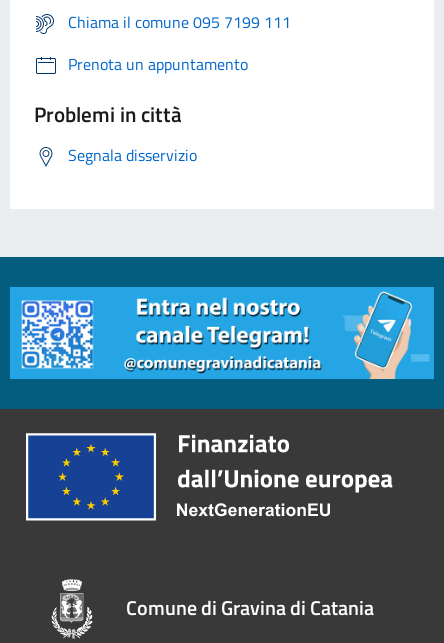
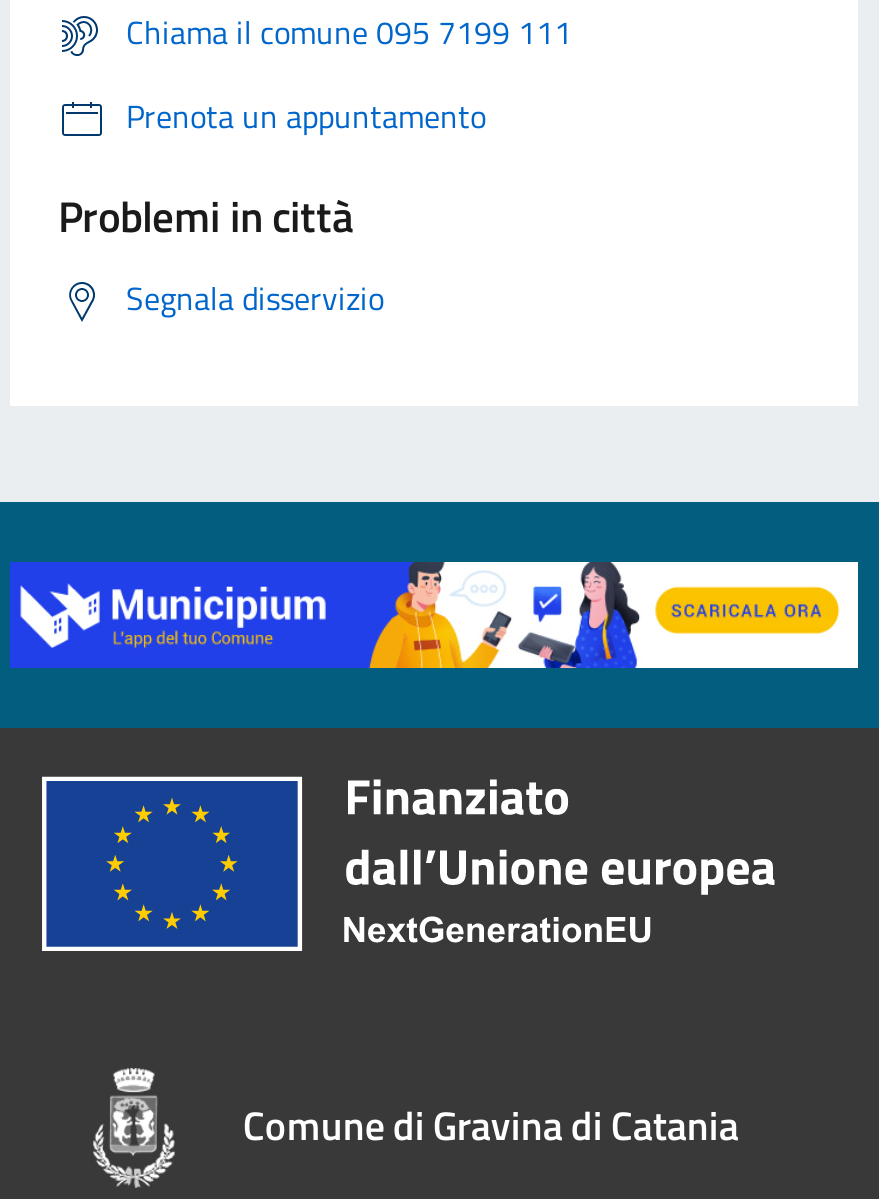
- [image]
+ [image]
